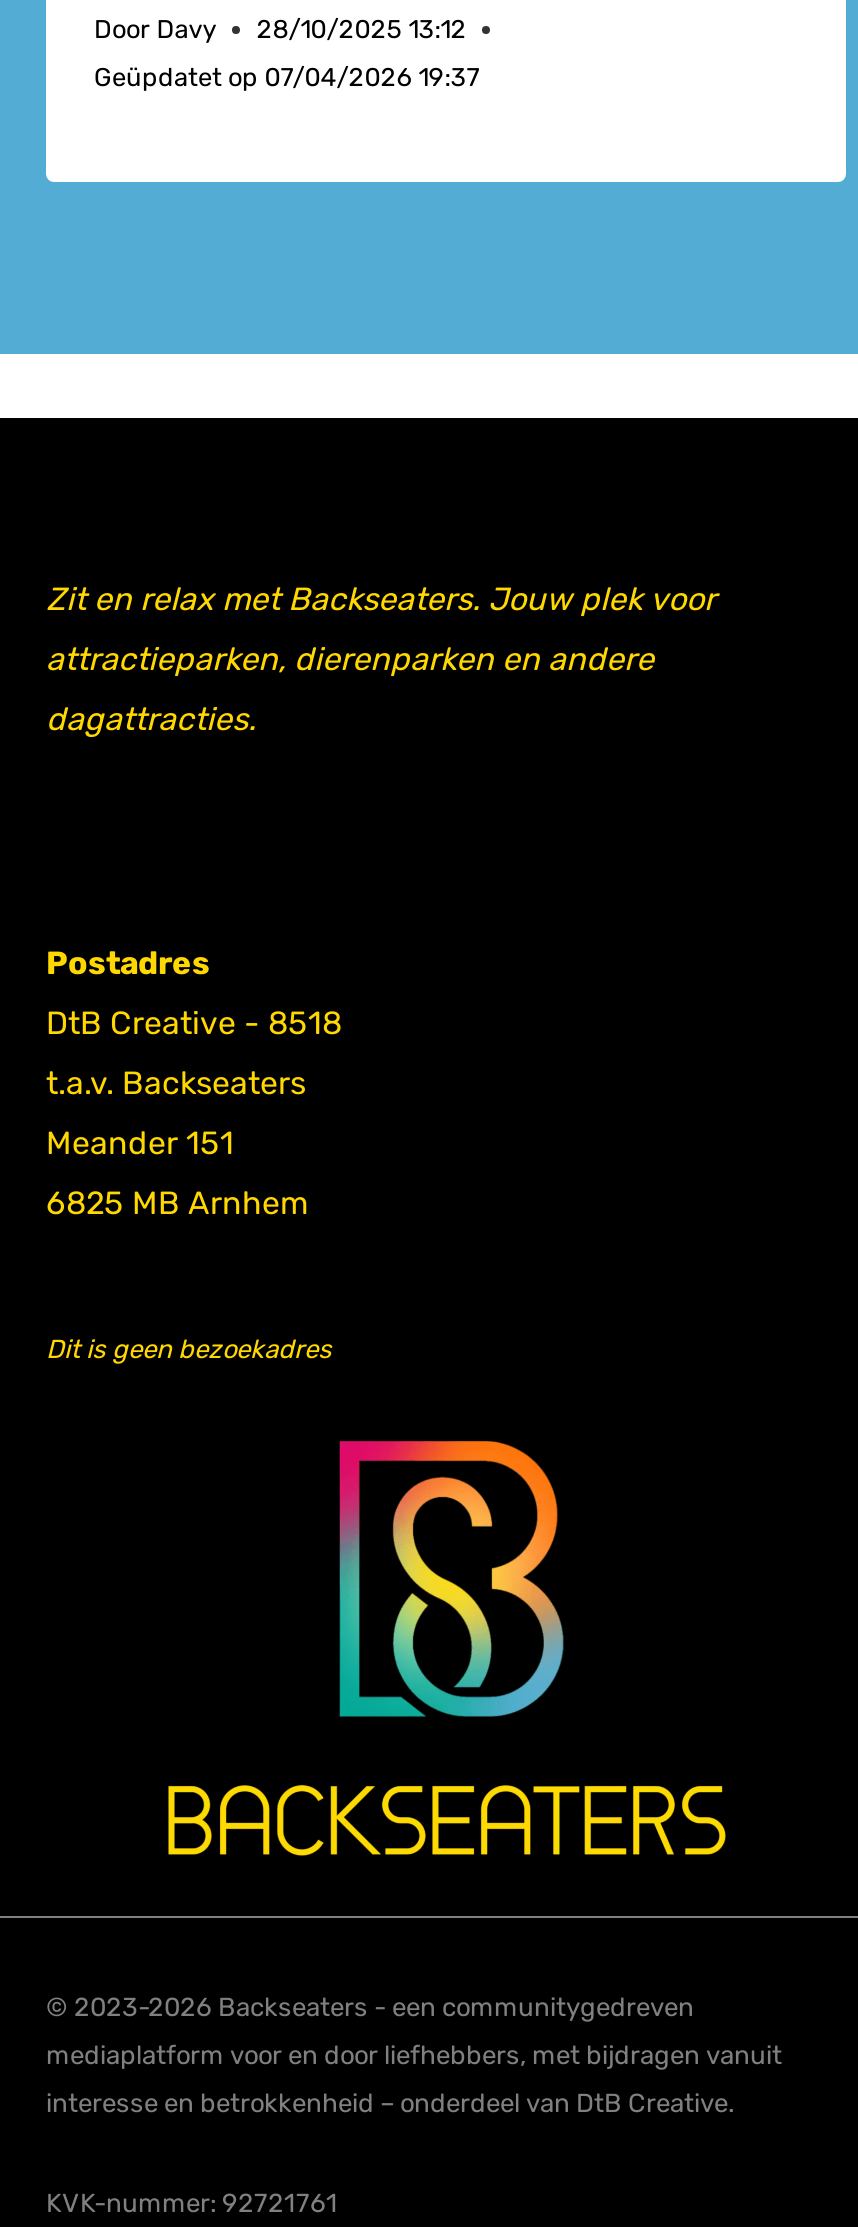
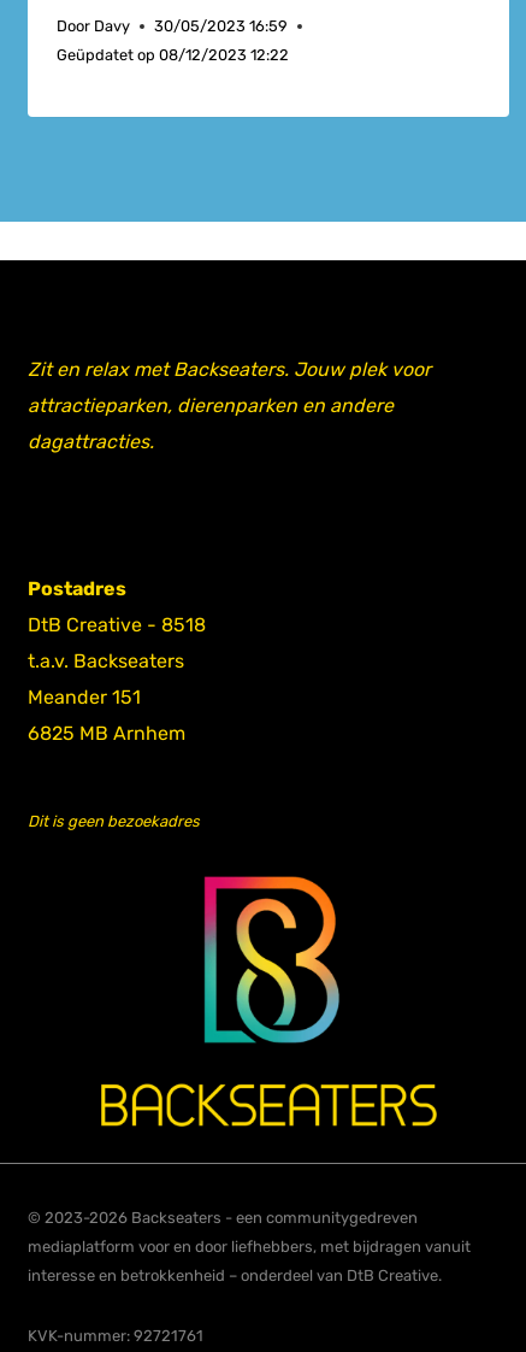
- Door Davy 28/10/2025 13:12
+ Door Davy 30/05/2023 16:59

- Geüpdatet op 07/04/2026 19:37
+ Geüpdatet op 08/12/2023 12:22
